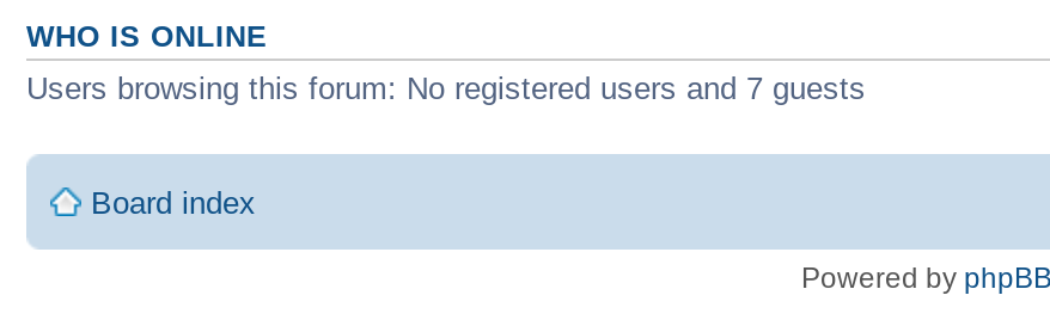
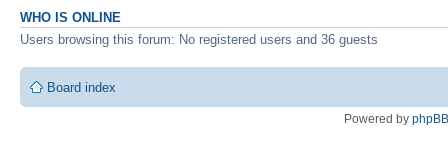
- Users browsing this forum: No registered users and 7 guests
+ Users browsing this forum: No registered users and 36 guests
